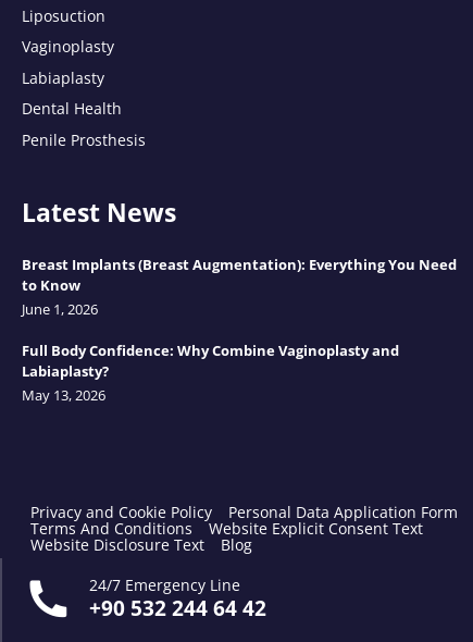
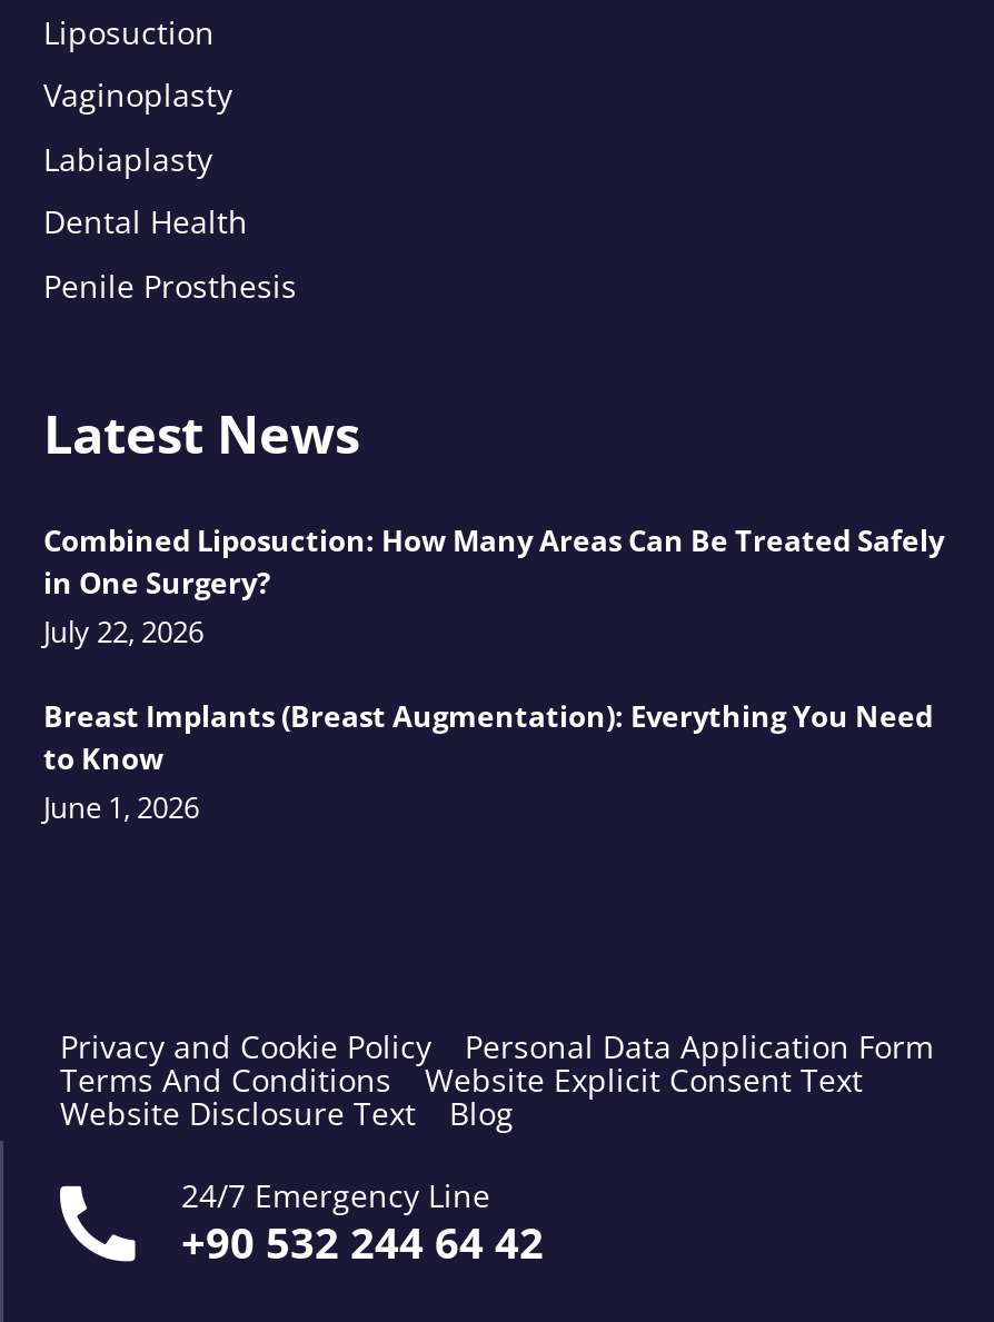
+ Combined Liposuction: How Many Areas Can Be Treated Safely
+ in One Surgery?
+ July 22, 2026

moved down: Breast Implants (Breast Augmentation): Everything You Need | to Know | June 1, 2026

- Full Body Confidence: Why Combine Vaginoplasty and
- Labiaplasty?
- May 13, 2026
